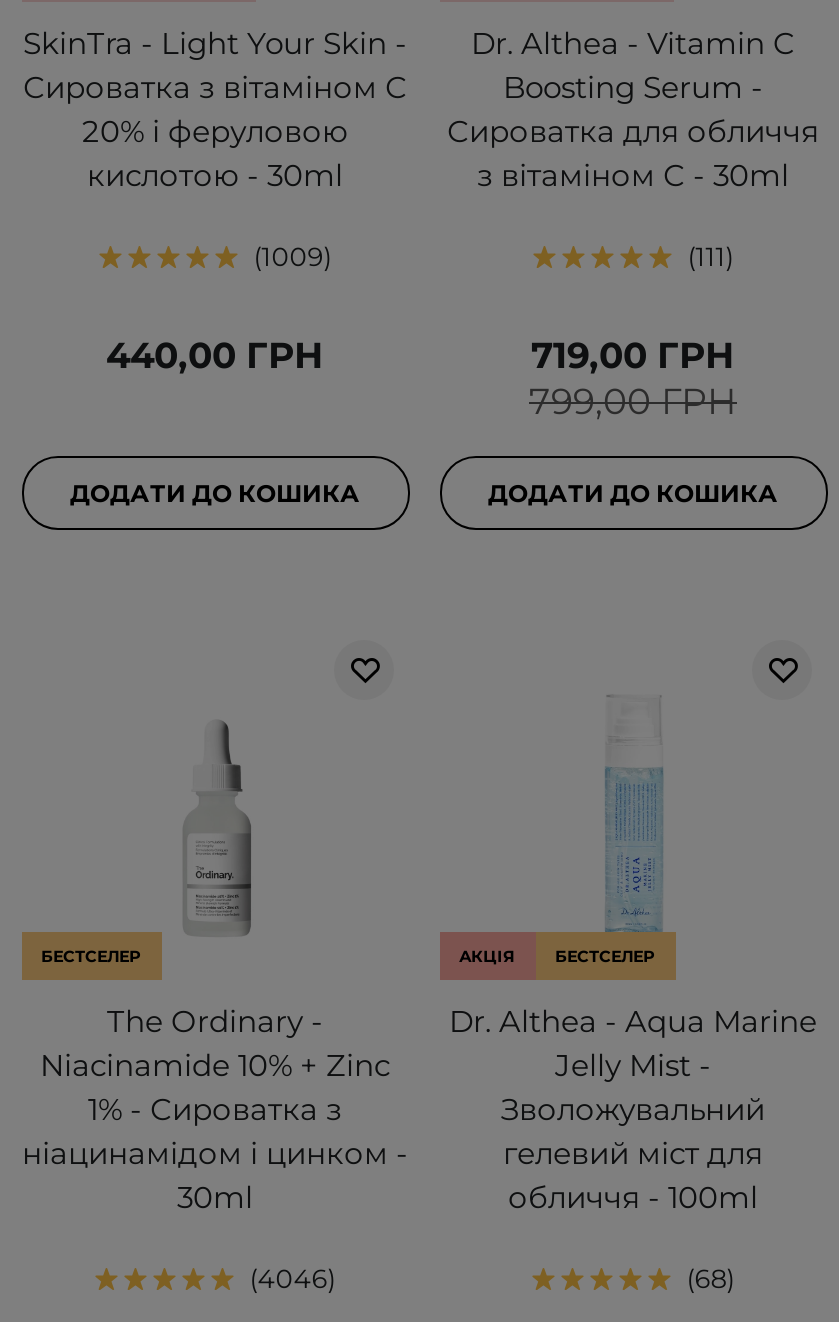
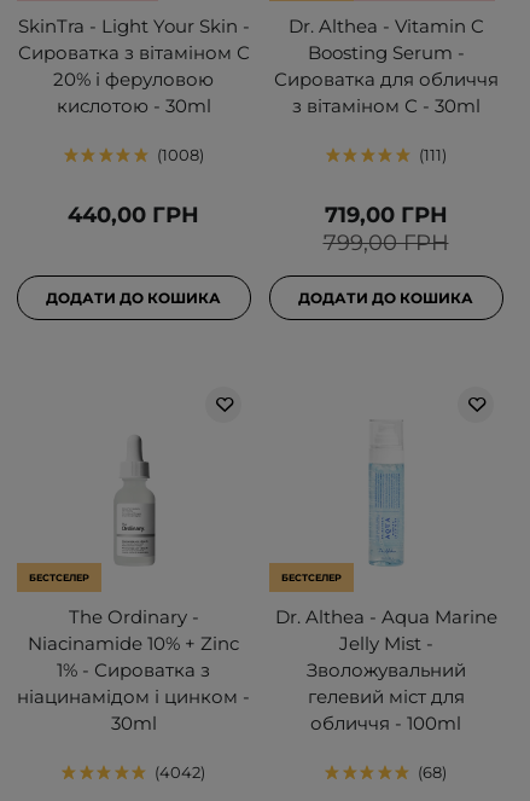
- 1009
+ 1008

- АКЦІЯ

- 4046
+ 4042
